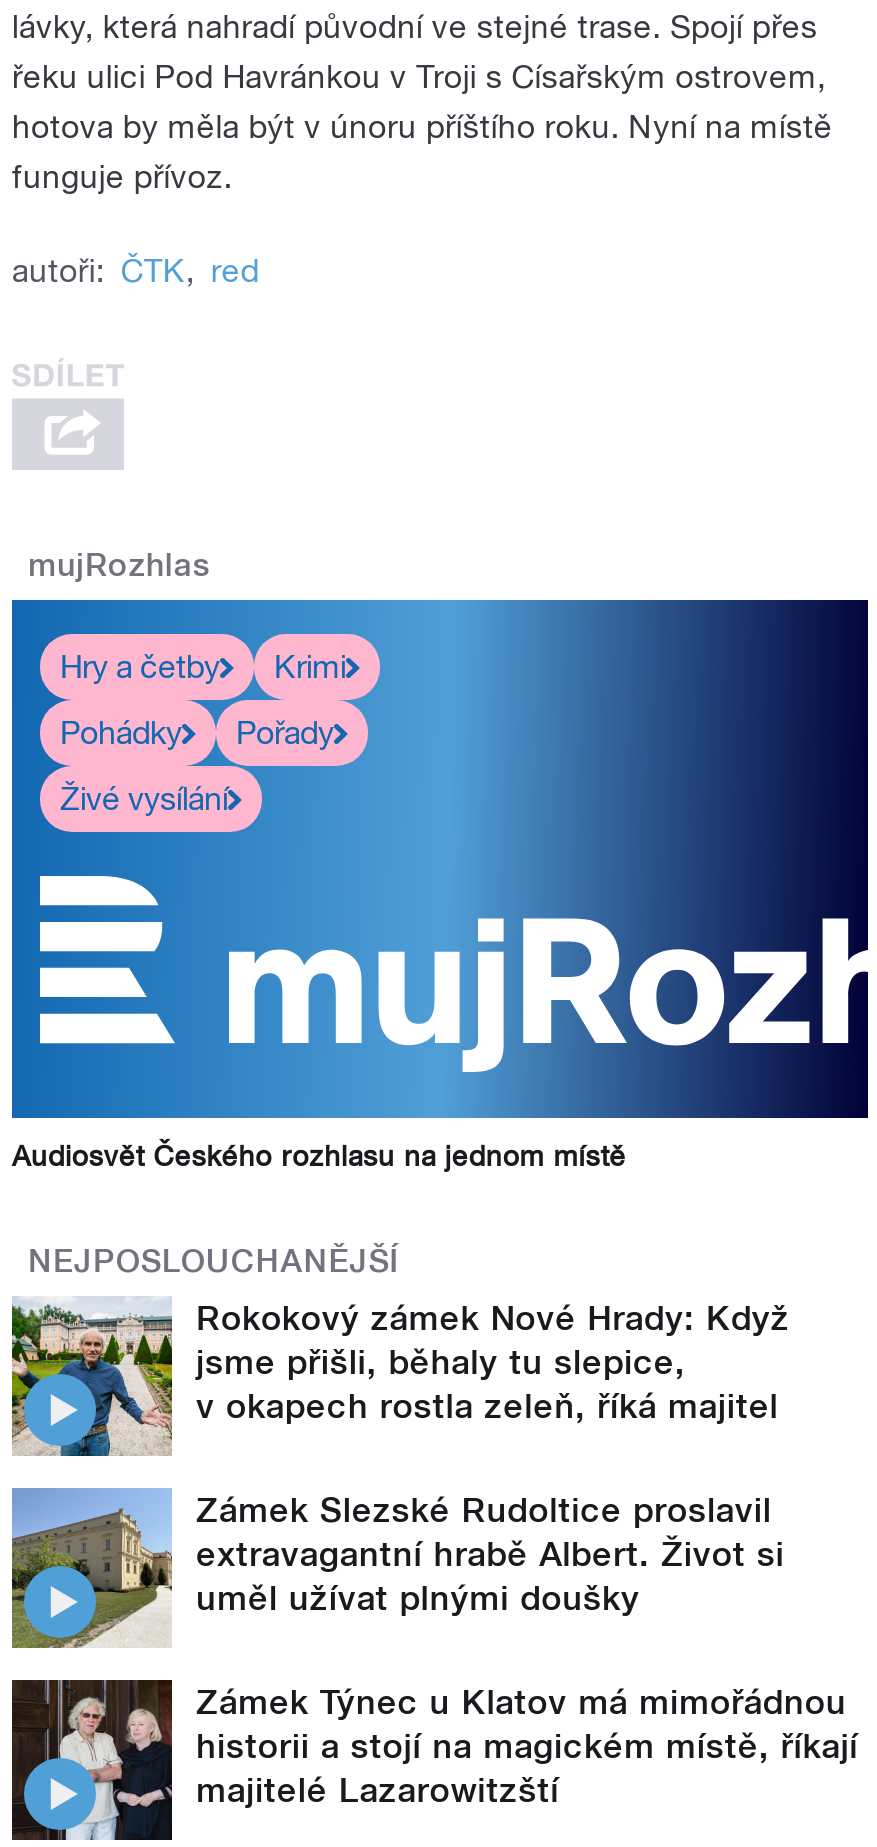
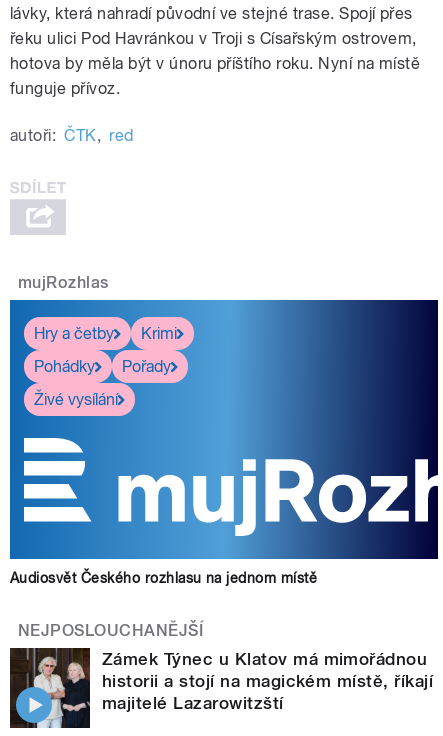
- [image]
- Rokokový zámek Nové Hrady: Když
- jsme přišli, běhaly tu slepice,
- v okapech rostla zeleň, říká majitel
- Zámek Slezské Rudoltice proslavil
- extravagantní hrabě Albert. Život si
- uměl užívat plnými doušky

- [image]
